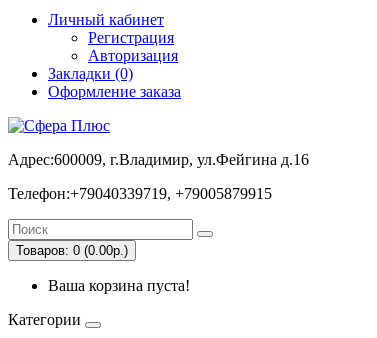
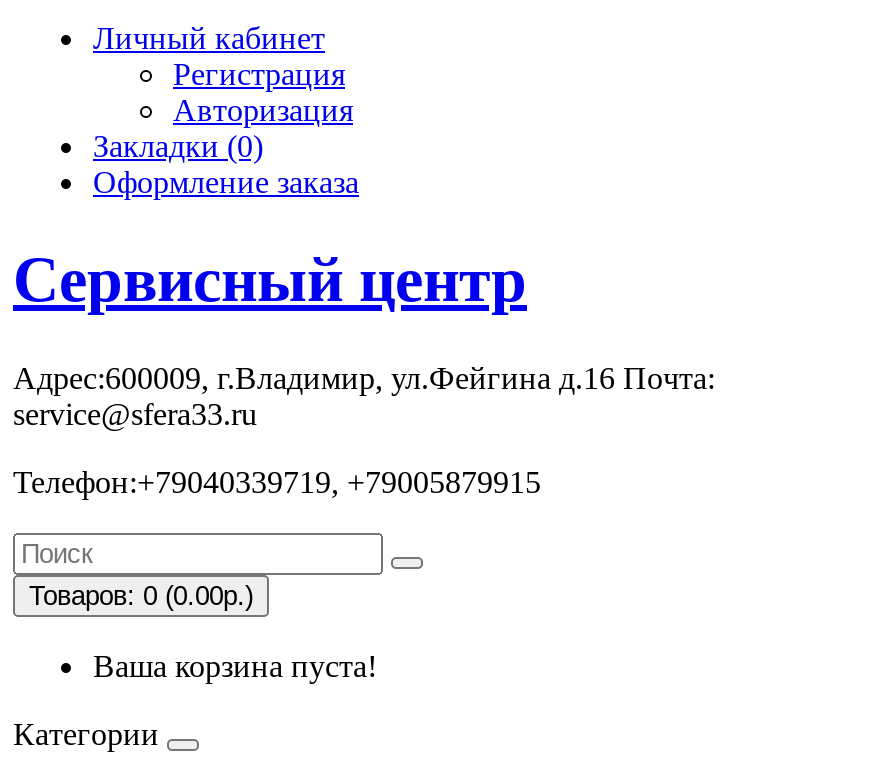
- Адрес:600009, г.Владимир, ул.Фейгина д.16
+ Сервисный центр
+ Адрес:600009, г.Владимир, ул.Фейгина д.16 Почта:
+ service@sfera33.ru
